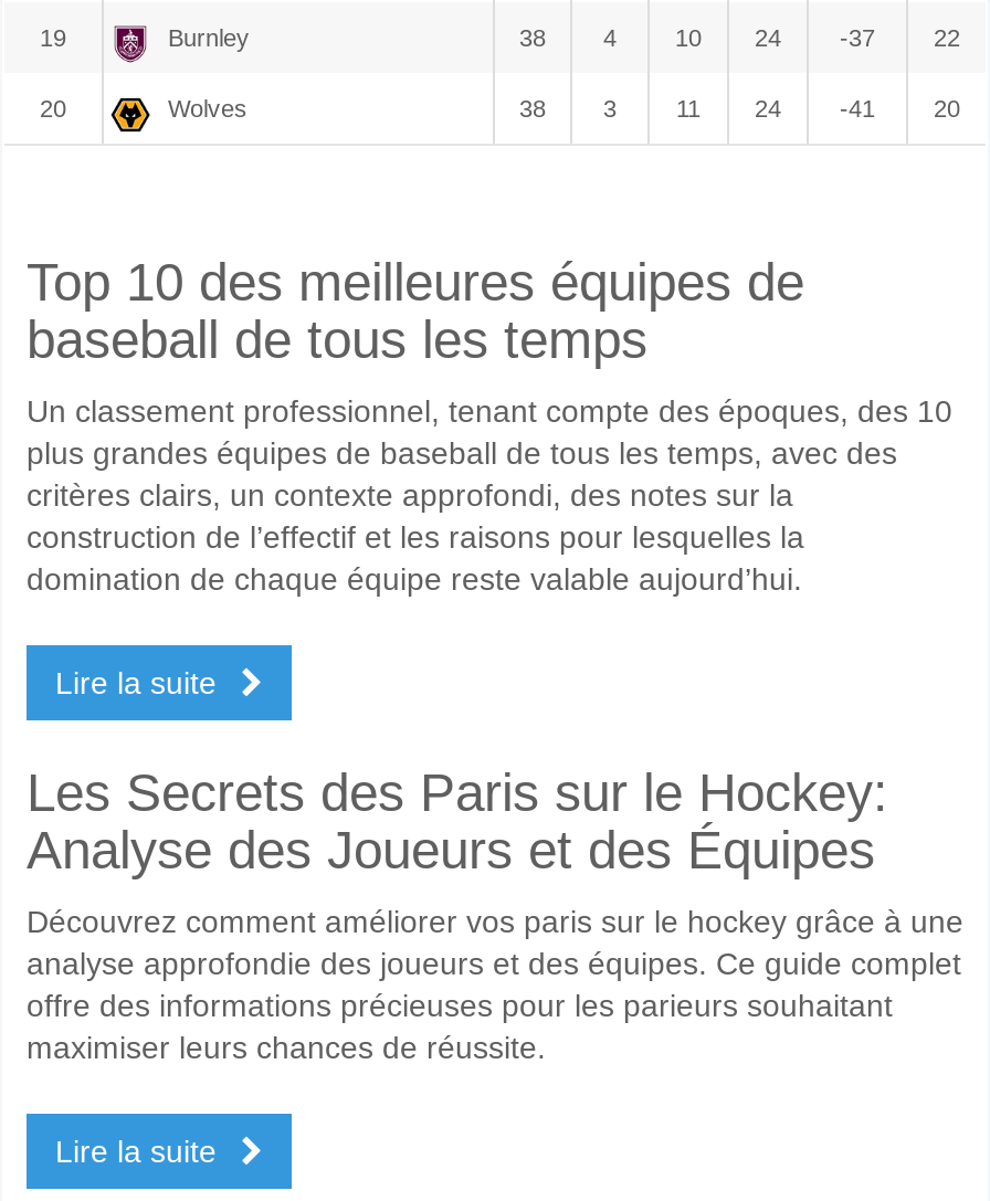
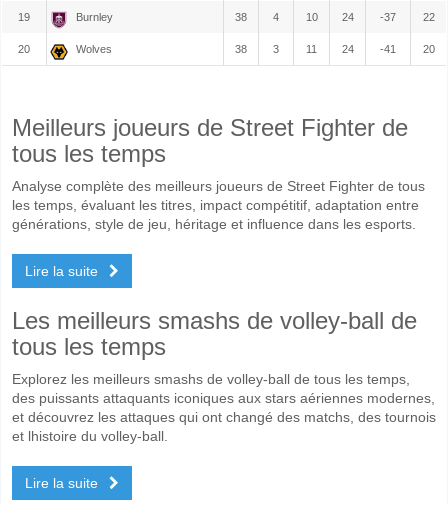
- Top 10 des meilleures équipes de
- baseball de tous les temps
- Un classement professionnel, tenant compte des époques, des 10
- plus grandes équipes de baseball de tous les temps, avec des
- critères clairs, un contexte approfondi, des notes sur la
- construction de l’effectif et les raisons pour lesquelles la
- domination de chaque équipe reste valable aujourd’hui.
+ Meilleurs joueurs de Street Fighter de
+ tous les temps
+ Analyse complète des meilleurs joueurs de Street Fighter de tous
+ les temps, évaluant les titres, impact compétitif, adaptation entre
+ générations, style de jeu, héritage et influence dans les esports.

- Les Secrets des Paris sur le Hockey:
- Analyse des Joueurs et des Équipes
- Découvrez comment améliorer vos paris sur le hockey grâce à une
- analyse approfondie des joueurs et des équipes. Ce guide complet
- offre des informations précieuses pour les parieurs souhaitant
- maximiser leurs chances de réussite.
+ Les meilleurs smashs de volley-ball de
+ tous les temps
+ Explorez les meilleurs smashs de volley-ball de tous les temps,
+ des puissants attaquants iconiques aux stars aériennes modernes,
+ et découvrez les attaques qui ont changé des matchs, des tournois
+ et lhistoire du volley-ball.
